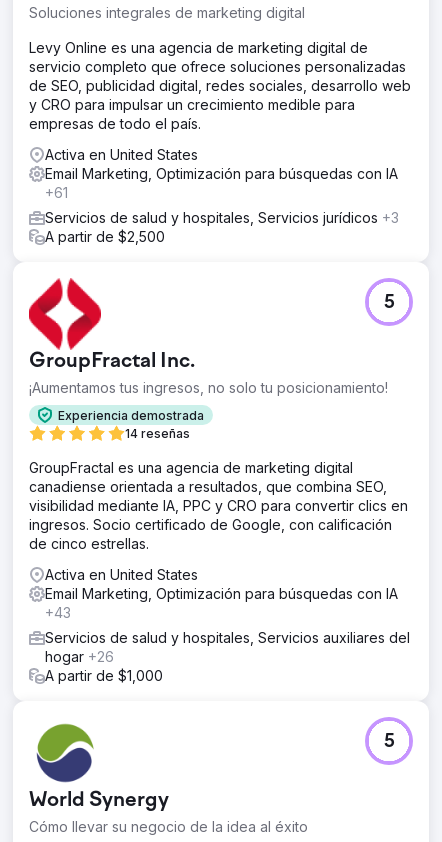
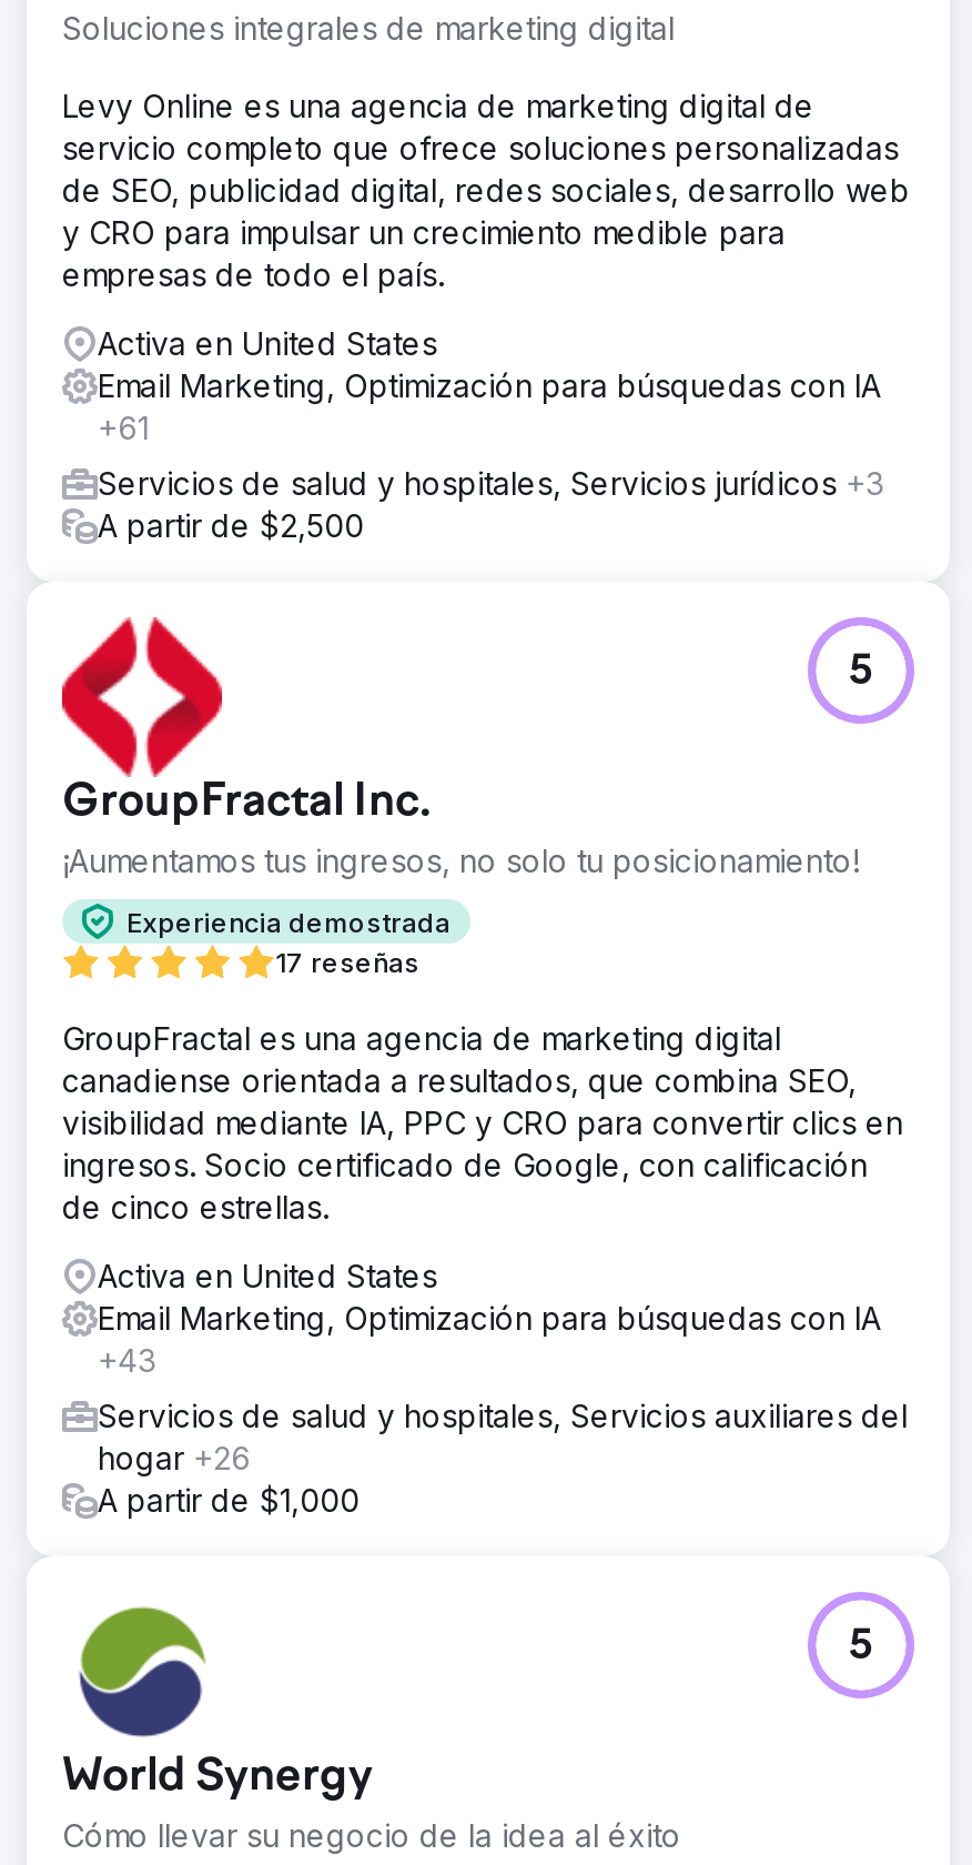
- 14 reseñas
+ 17 reseñas
